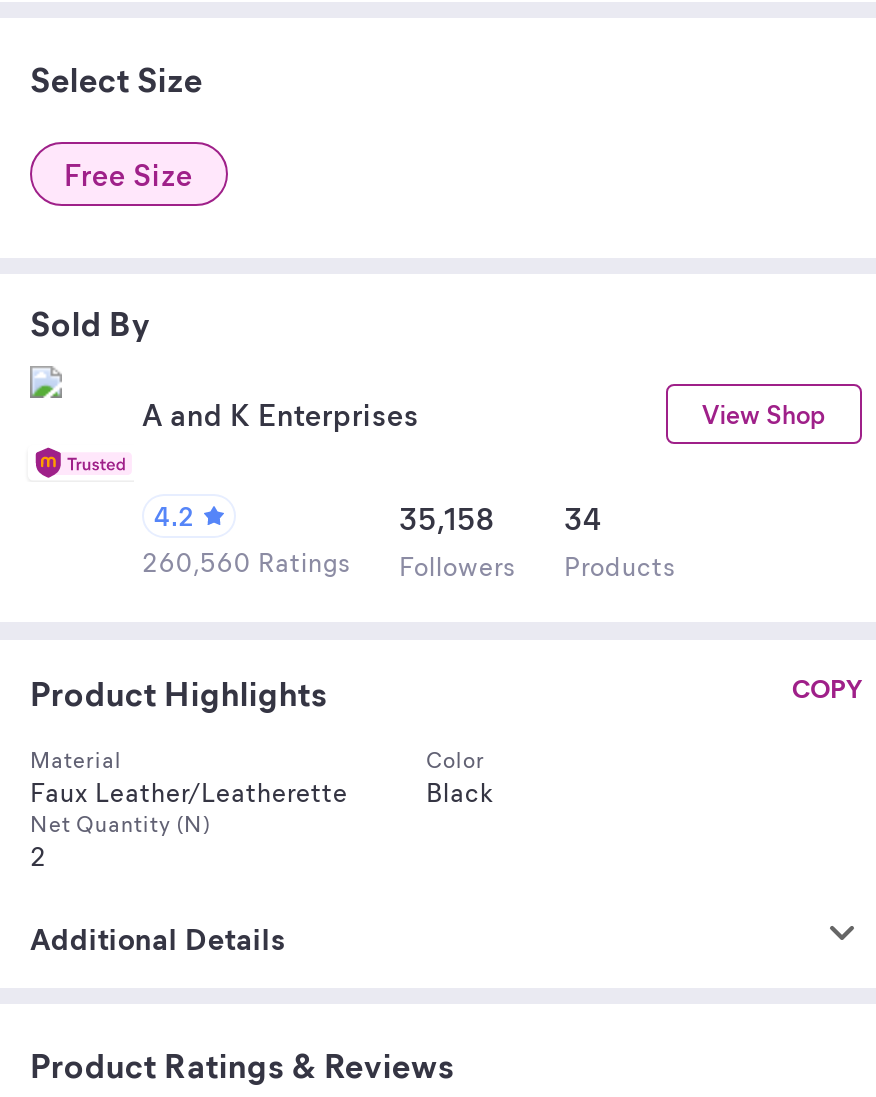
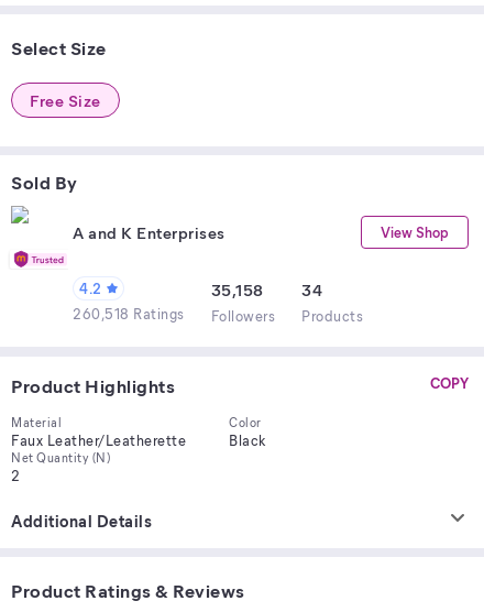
- 260,560 Ratings Followers Products
+ 260,518 Ratings Followers Products
